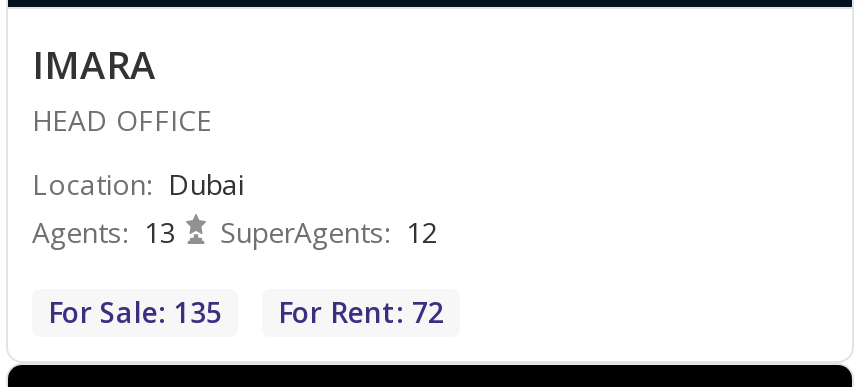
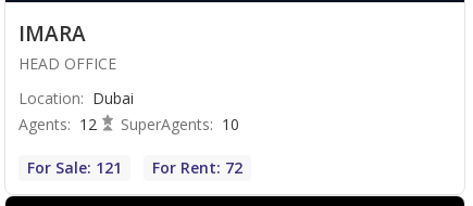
- Agents: 13
+ Agents: 12

- SuperAgents: 12
+ SuperAgents: 10

- For Sale: 135 For Rent: 72
+ For Sale: 121 For Rent: 72
